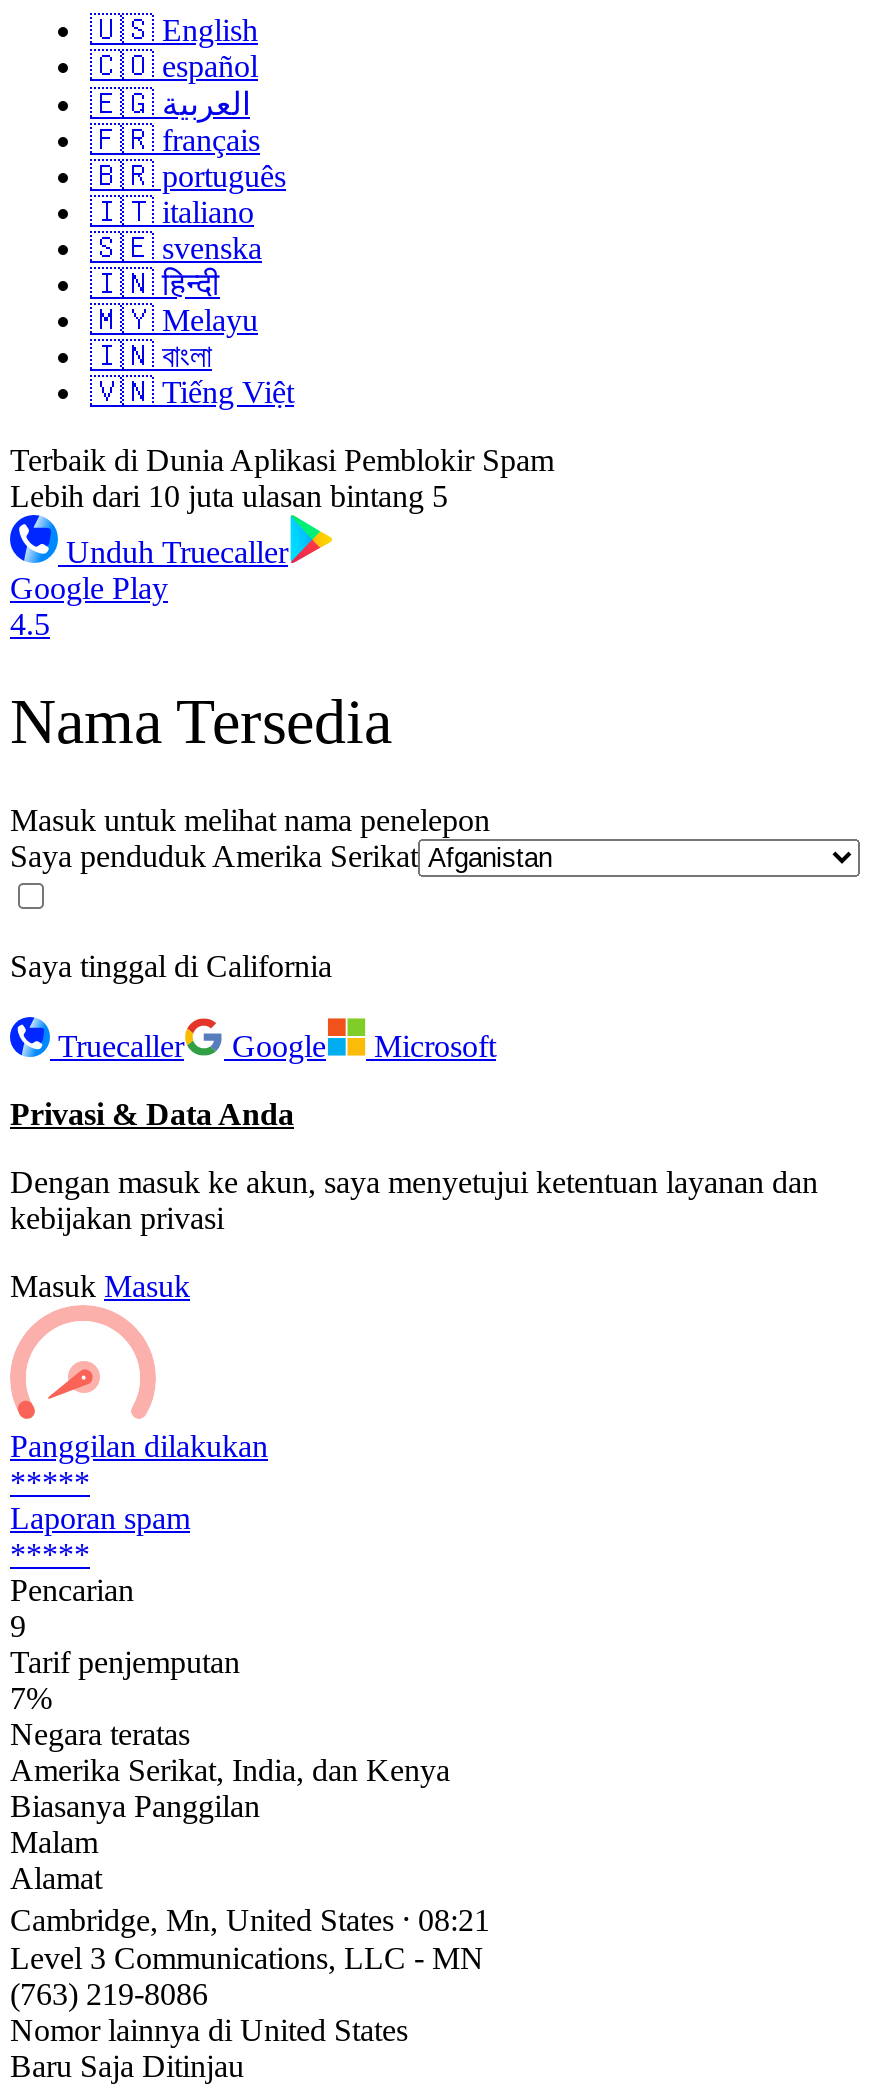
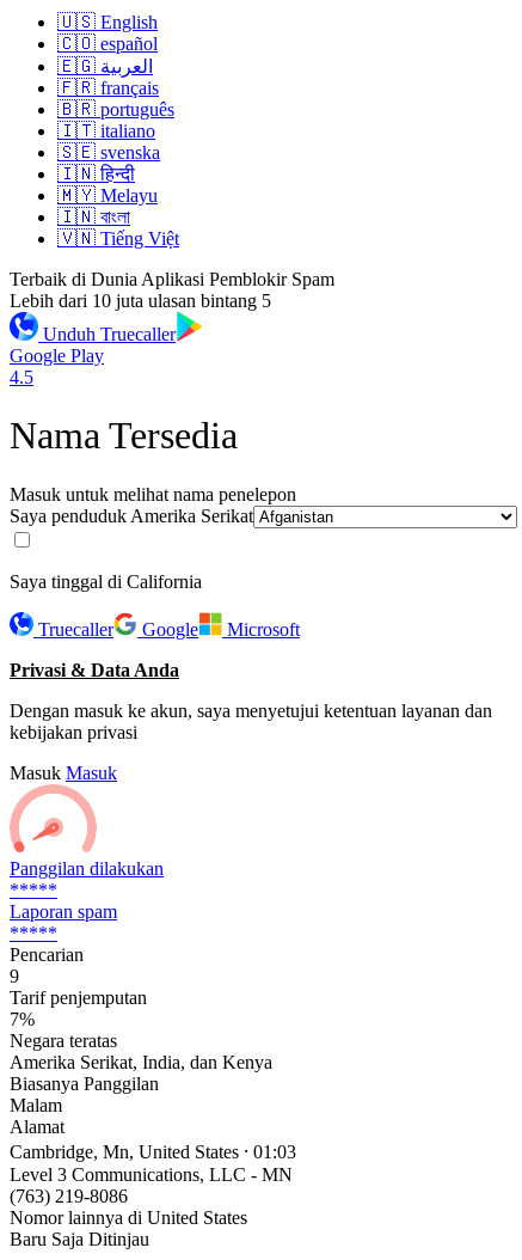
- Cambridge, Mn, United States ⸱ 08:21
+ Cambridge, Mn, United States ⸱ 01:03
